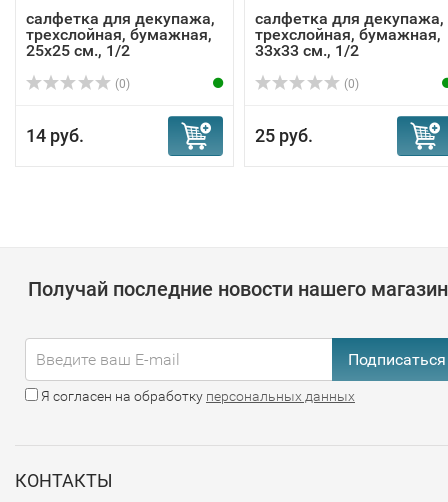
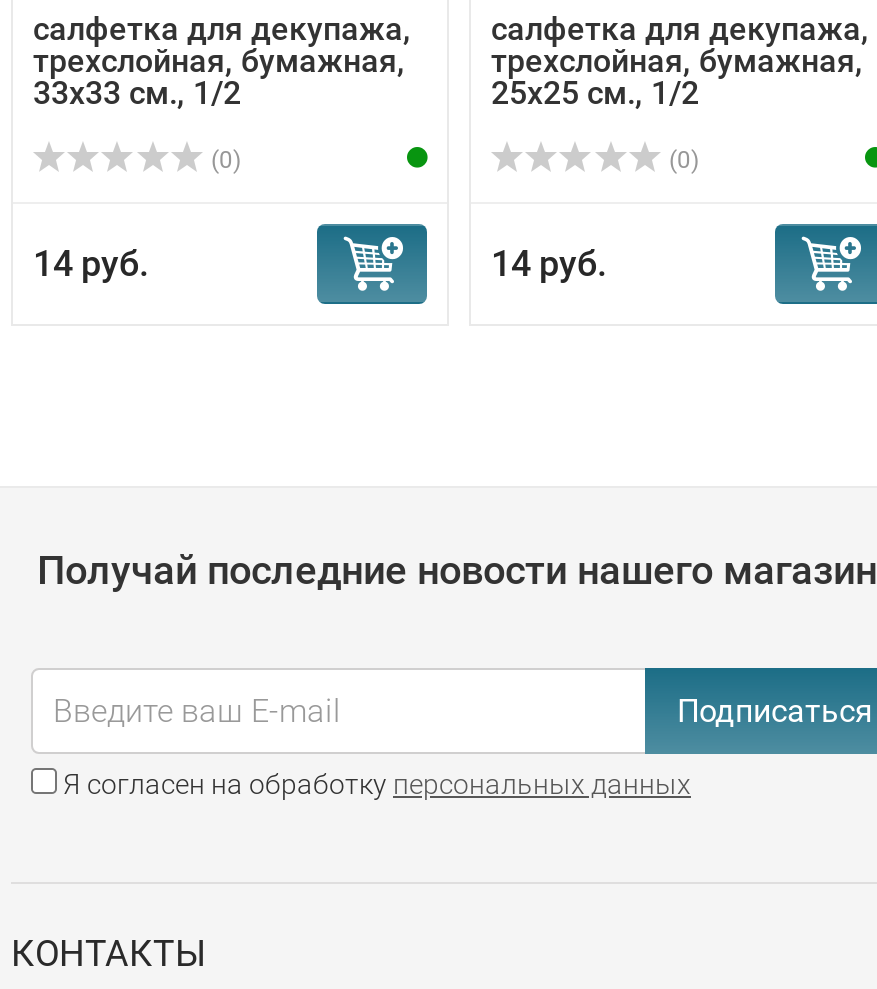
- 25х25 см., 1/2
+ 33х33 см., 1/2

- 33х33 см., 1/2
+ 25х25 см., 1/2

- 25 руб.
+ 14 руб.
